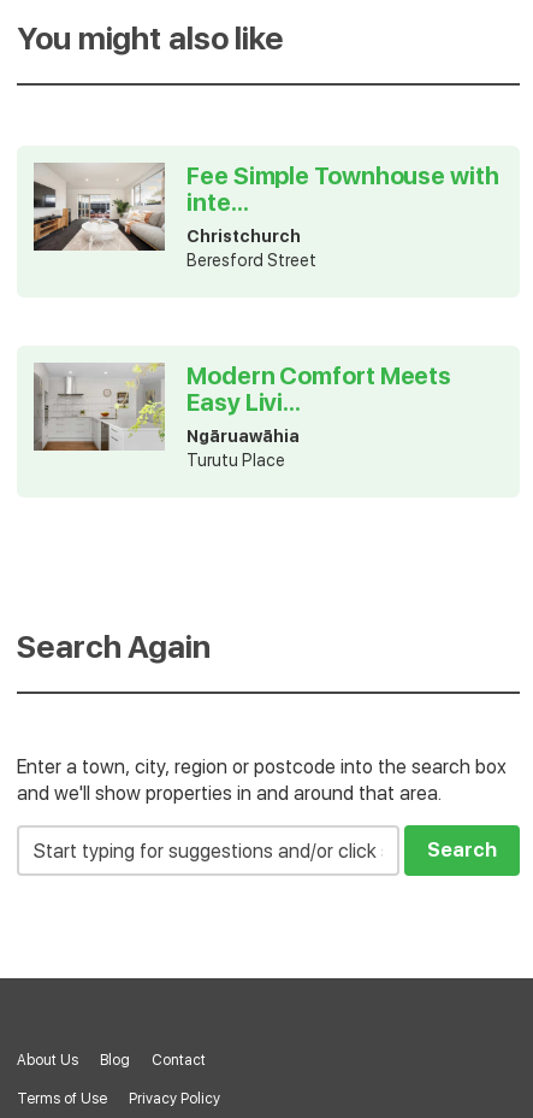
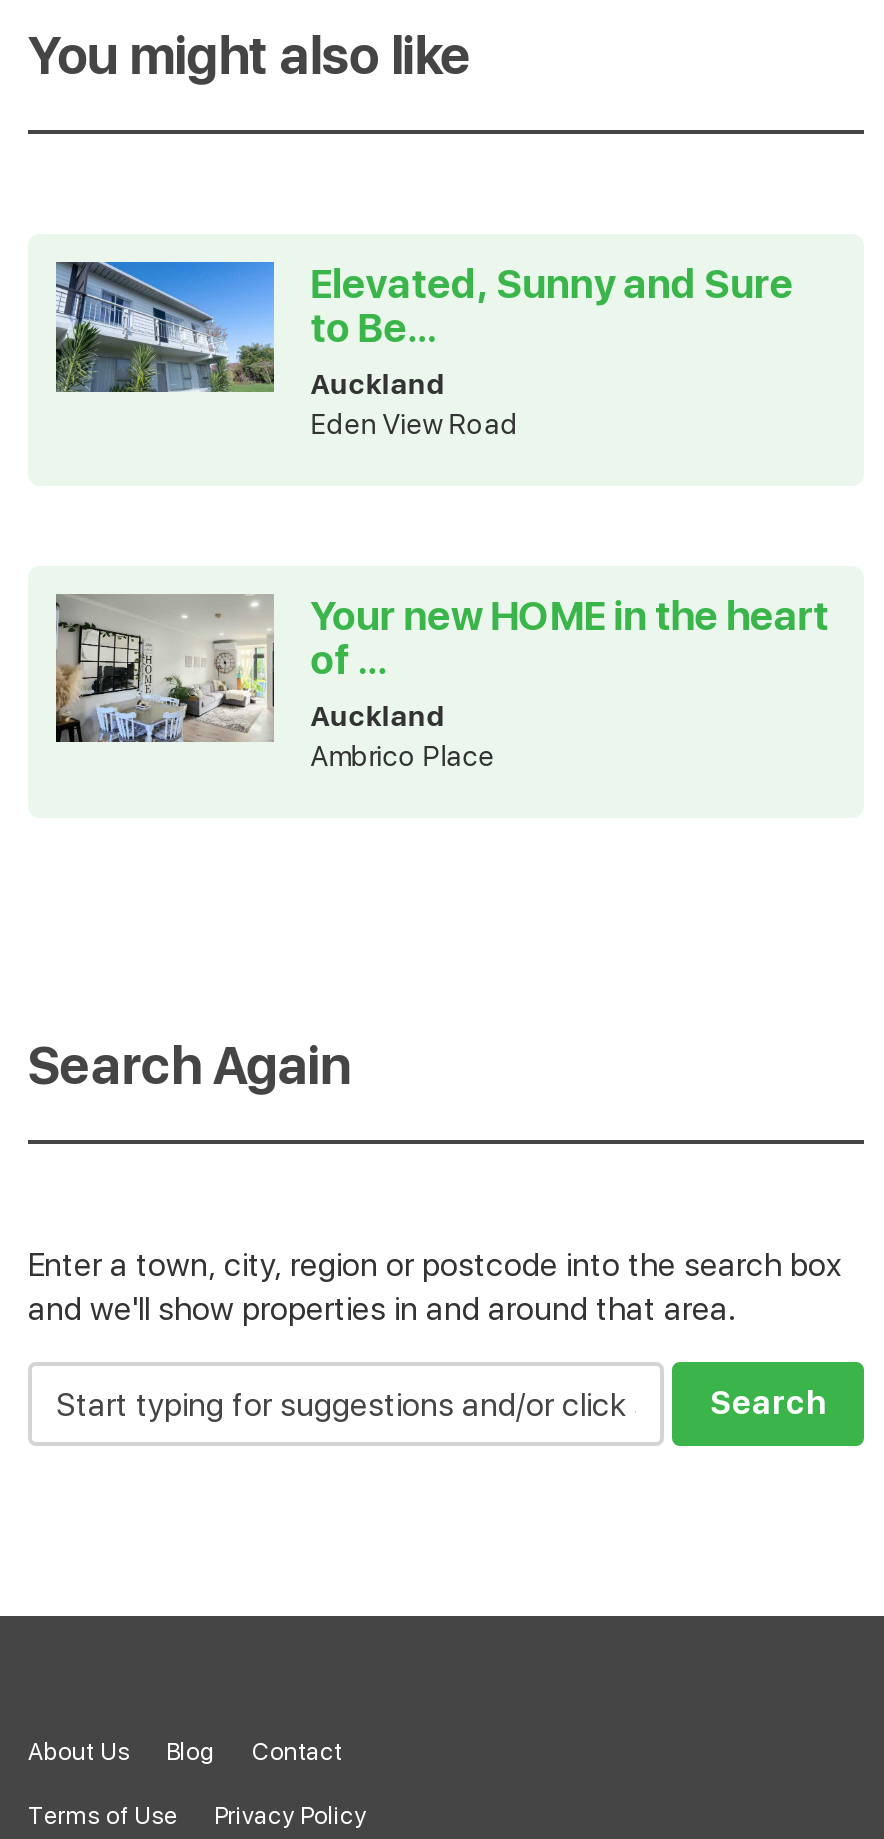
- [image]
- Fee Simple Townhouse with
- inte...
- Christchurch
- Beresford Street
+ [image]
+ Elevated, Sunny and Sure
+ to Be...
+ Auckland
+ Eden View Road

- [image]
- Modern Comfort Meets
- Easy Livi...
- Ngāruawāhia
- Turutu Place
+ [image]
+ Your new HOME in the heart
+ of ...
+ Auckland
+ Ambrico Place
